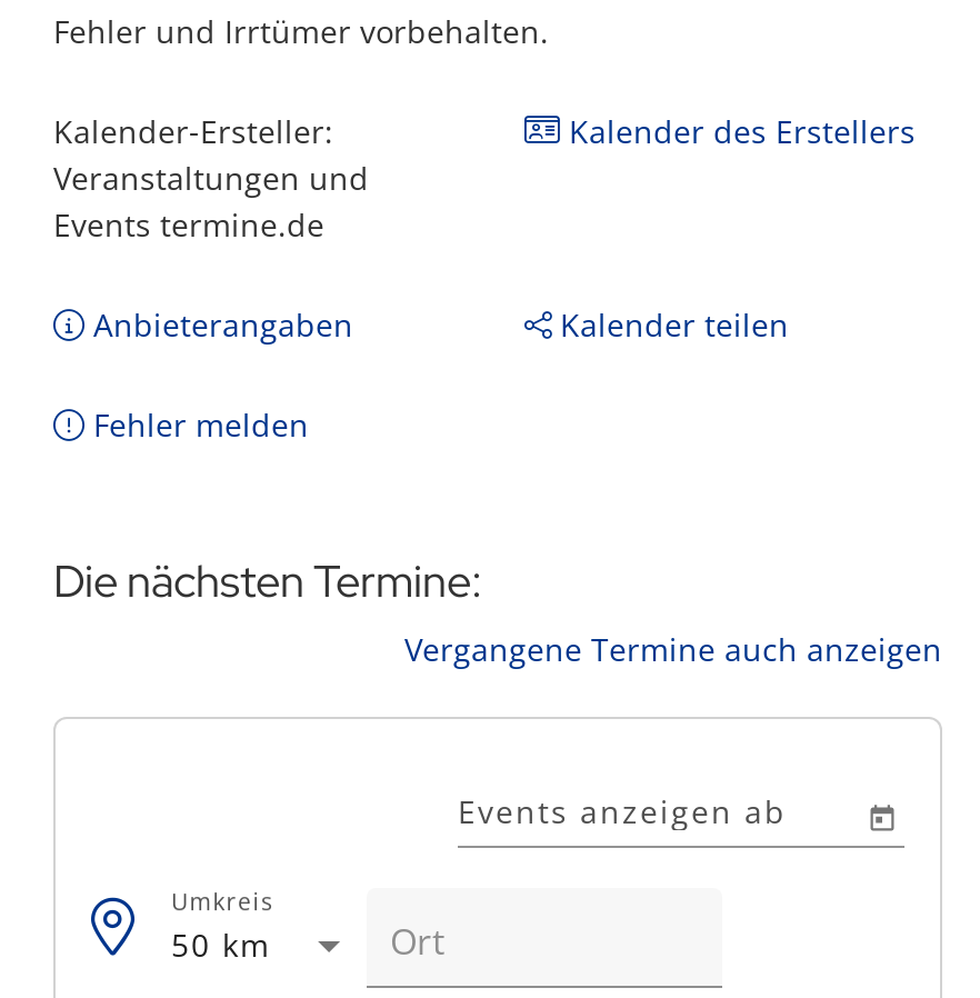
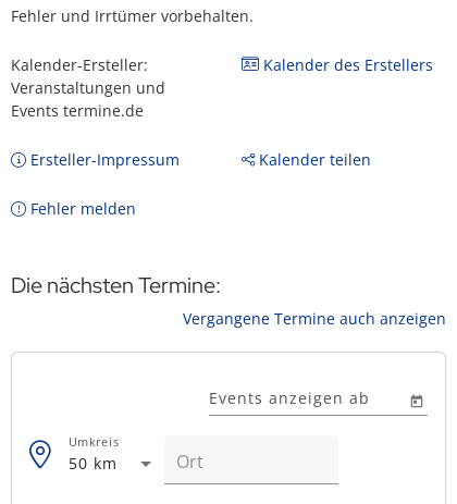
- Anbieterangaben
+ Ersteller-Impressum
